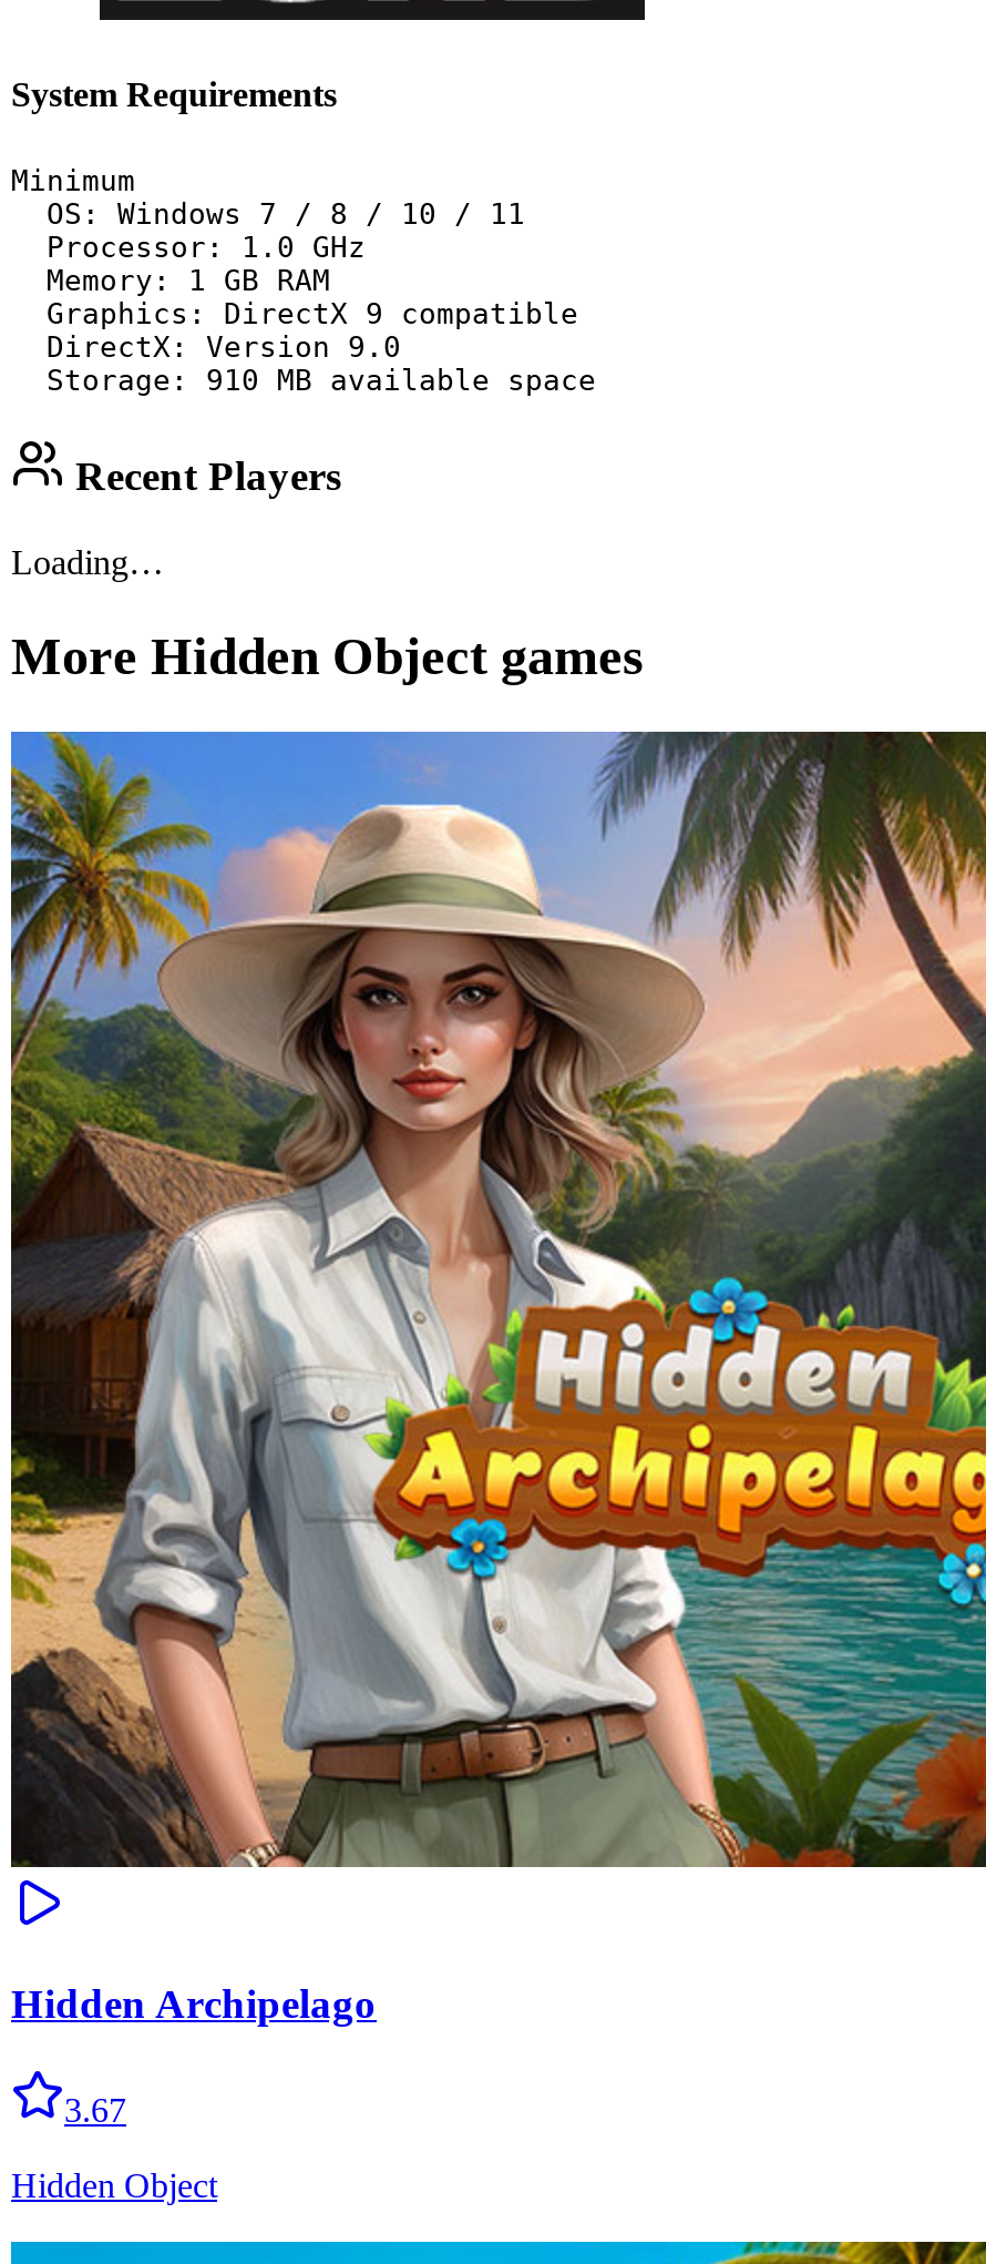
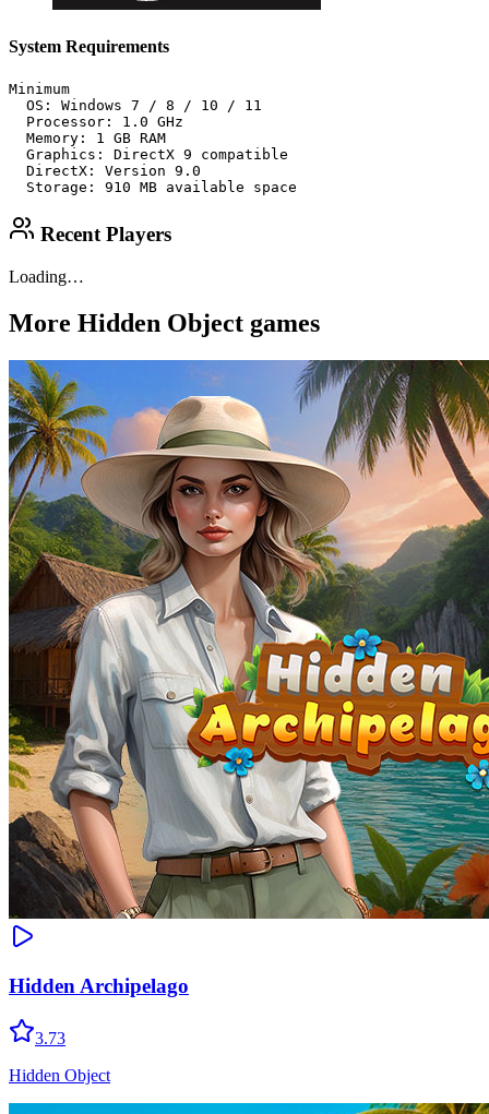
- 3.67
+ 3.73
